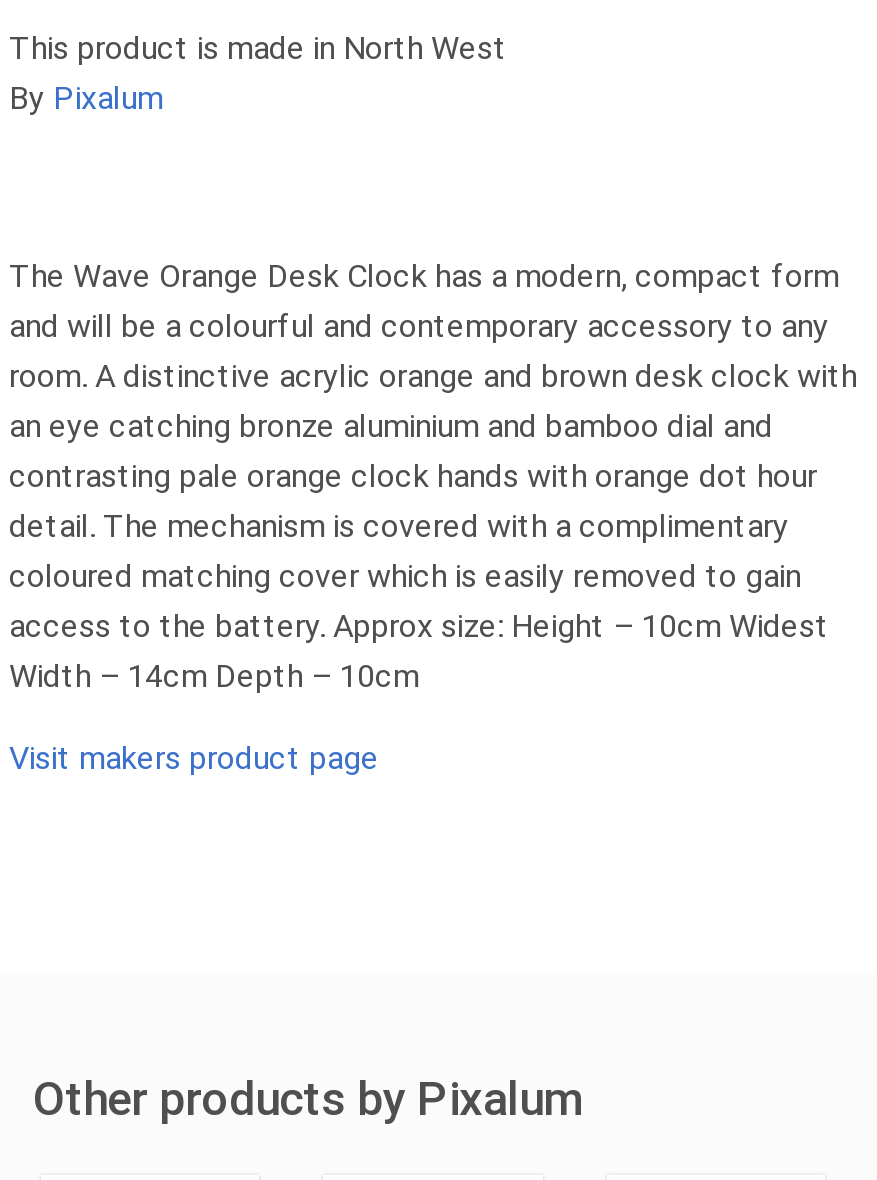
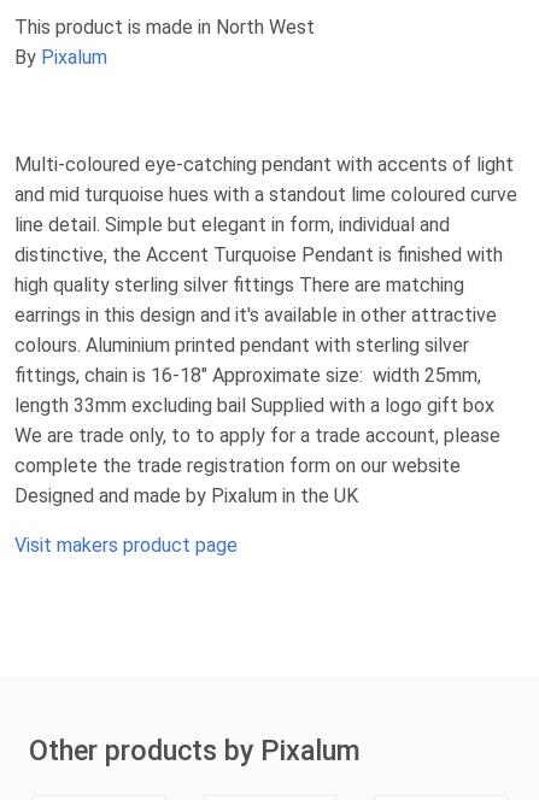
- The Wave Orange Desk Clock has a modern, compact form
- and will be a colourful and contemporary accessory to any
- room. A distinctive acrylic orange and brown desk clock with
- an eye catching bronze aluminium and bamboo dial and
- contrasting pale orange clock hands with orange dot hour
- detail. The mechanism is covered with a complimentary
- coloured matching cover which is easily removed to gain
- access to the battery. Approx size: Height – 10cm Widest
- Width – 14cm Depth – 10cm
+ Multi-coloured eye-catching pendant with accents of light
+ and mid turquoise hues with a standout lime coloured curve
+ line detail. Simple but elegant in form, individual and
+ distinctive, the Accent Turquoise Pendant is finished with
+ high quality sterling silver fittings There are matching
+ earrings in this design and it's available in other attractive
+ colours. Aluminium printed pendant with sterling silver
+ fittings, chain is 16-18" Approximate size: width 25mm,
+ length 33mm excluding bail Supplied with a logo gift box
+ We are trade only, to to apply for a trade account, please
+ complete the trade registration form on our website
+ Designed and made by Pixalum in the UK
